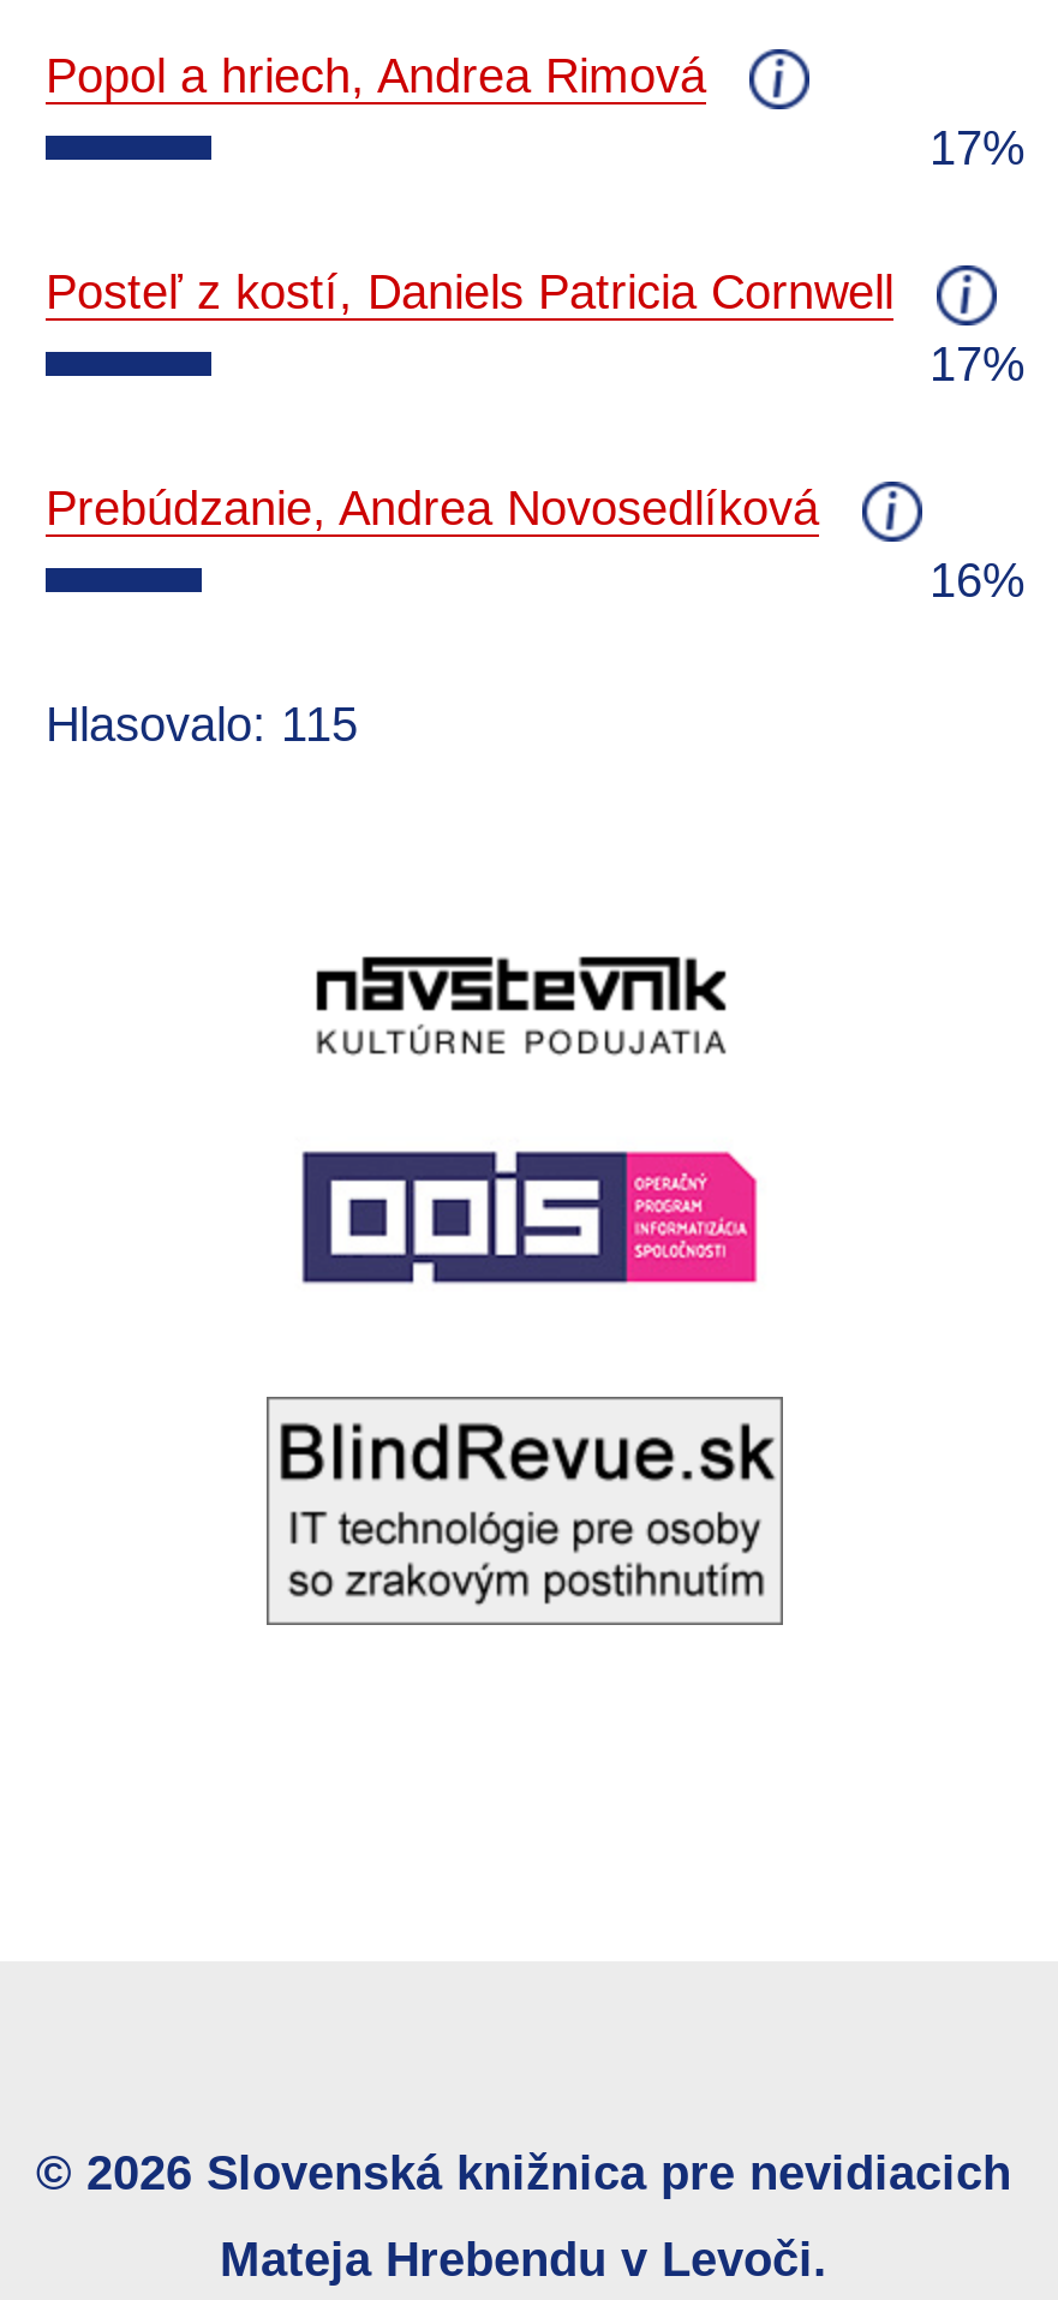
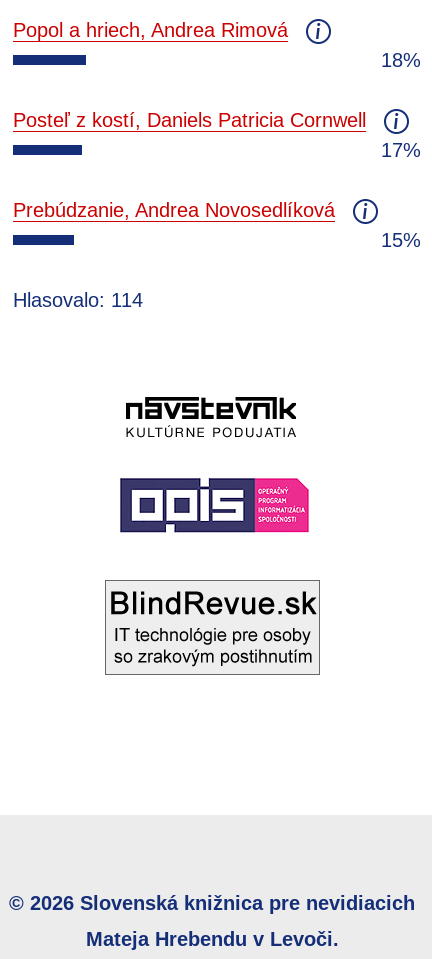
- 17%
+ 18%

- 16%
+ 15%

- Hlasovalo: 115
+ Hlasovalo: 114
